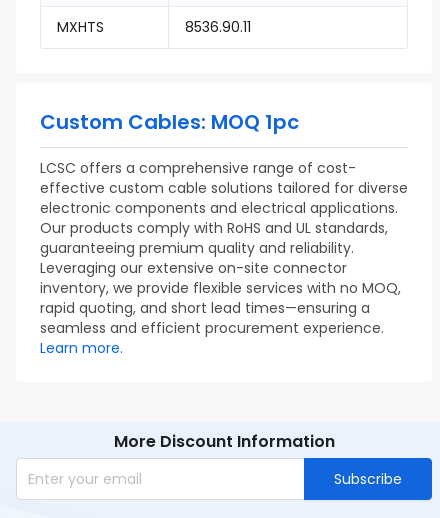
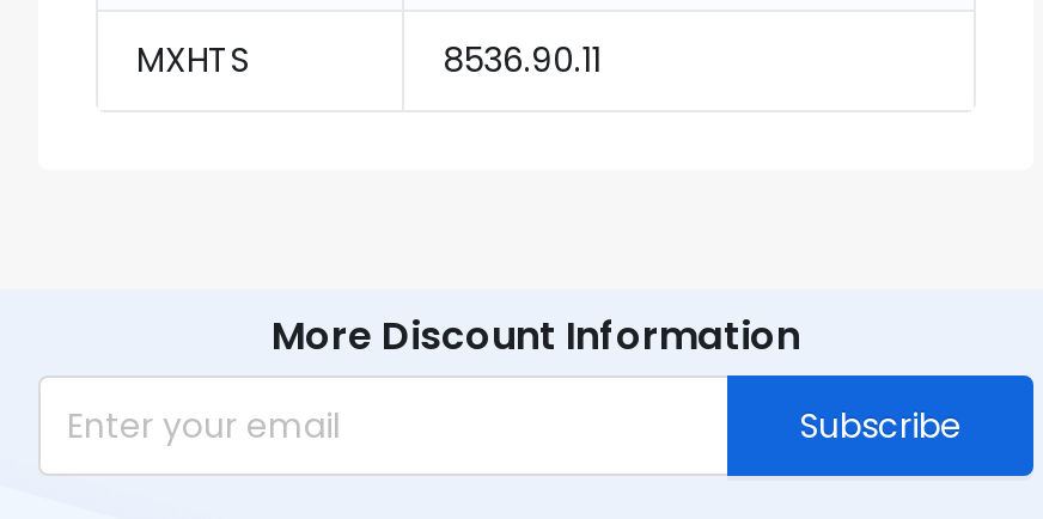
- Custom Cables: MOQ 1pc
- LCSC offers a comprehensive range of cost-
- effective custom cable solutions tailored for diverse
- electronic components and electrical applications.
- Our products comply with RoHS and UL standards,
- guaranteeing premium quality and reliability.
- Leveraging our extensive on-site connector
- inventory, we provide flexible services with no MOQ,
- rapid quoting, and short lead times—ensuring a
- seamless and efficient procurement experience.
- Learn more.
